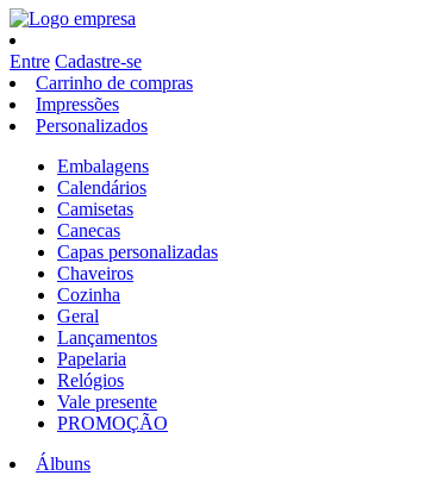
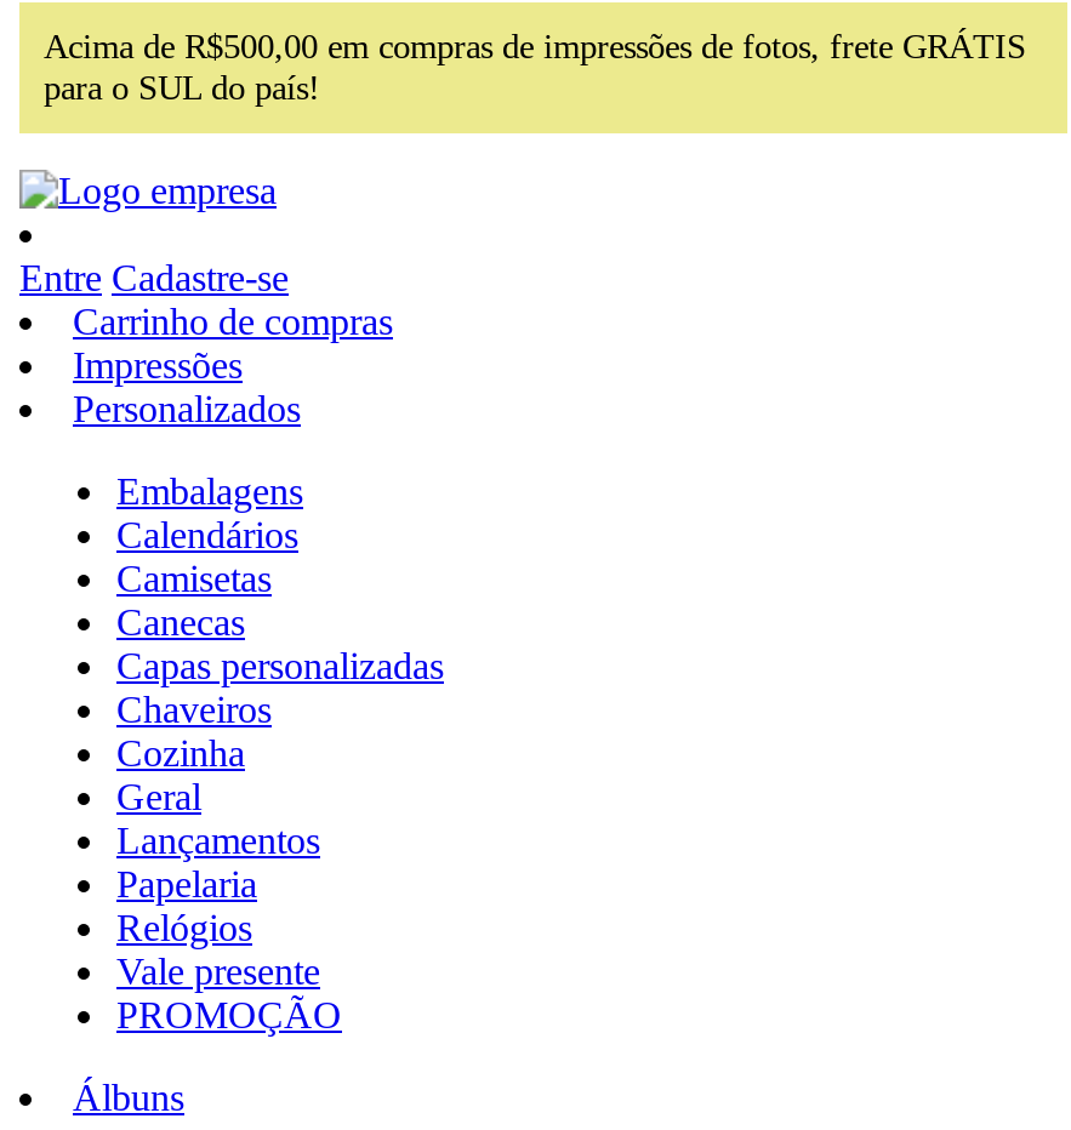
+ Acima de R$500,00 em compras de impressões de fotos, frete GRÁTIS
+ para o SUL do país!
